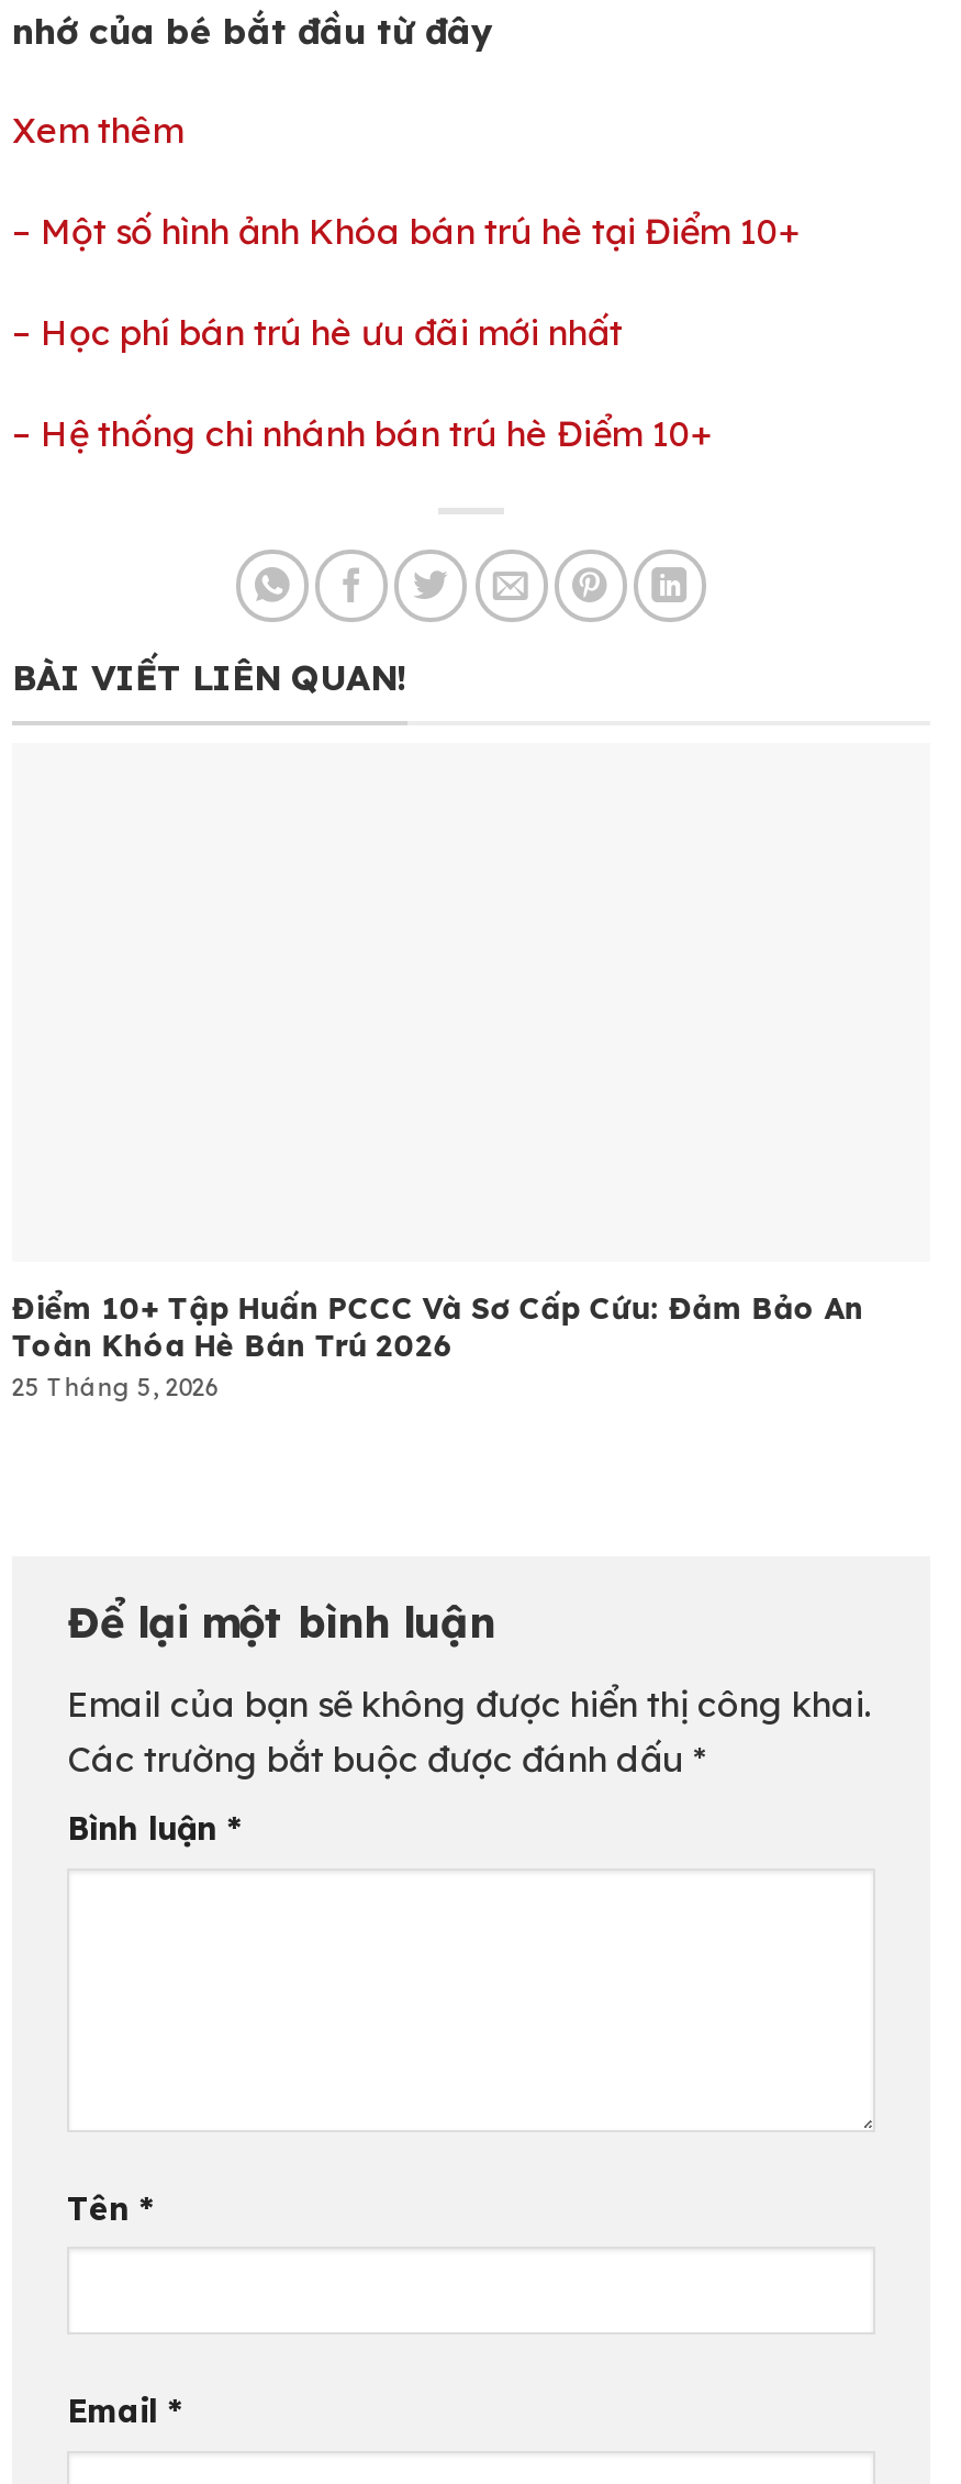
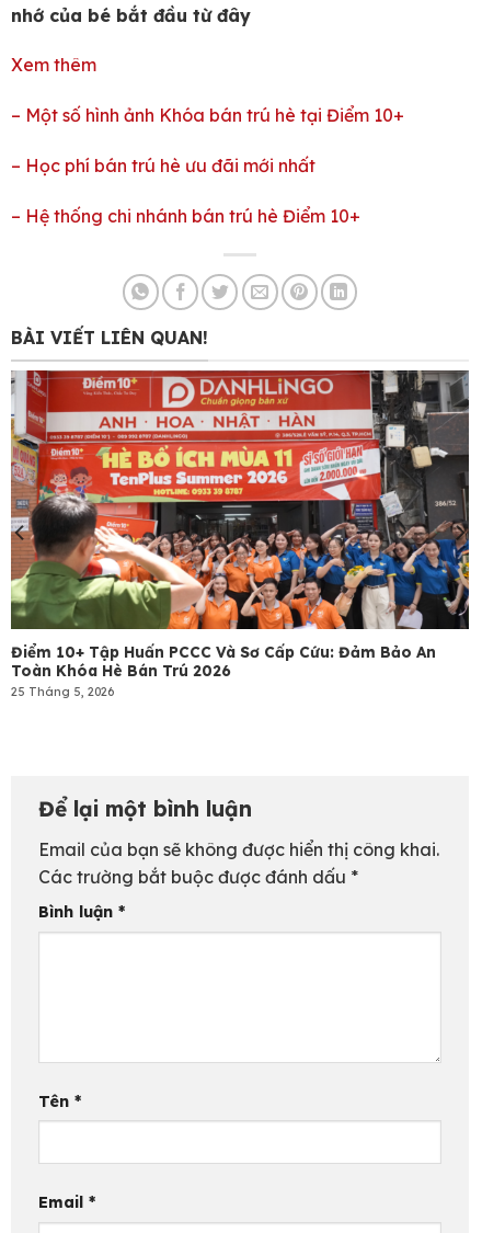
+ [image]
